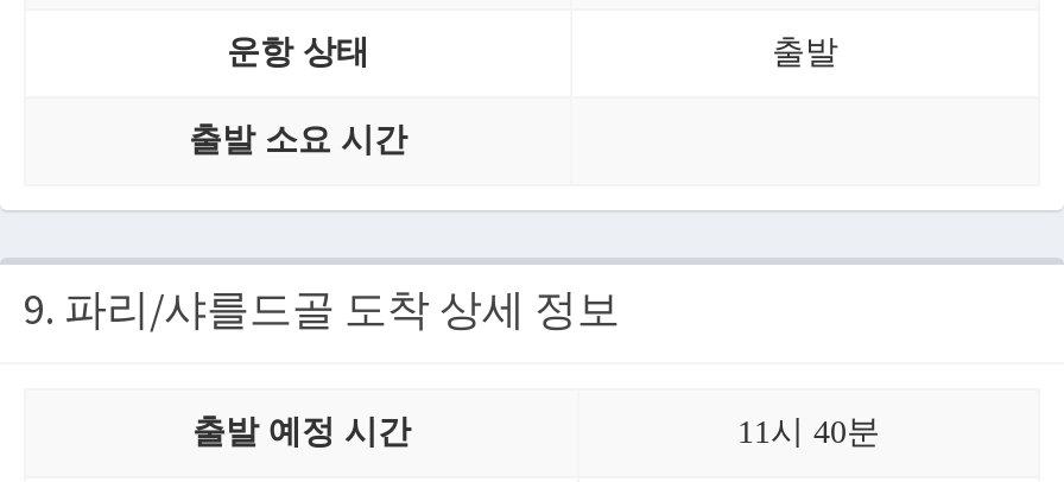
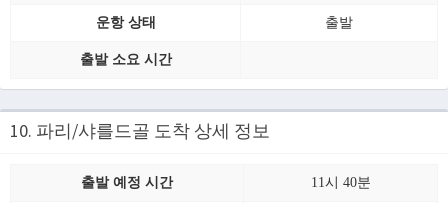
- 9. 파리/샤를드골 도착 상세 정보
+ 10. 파리/샤를드골 도착 상세 정보
